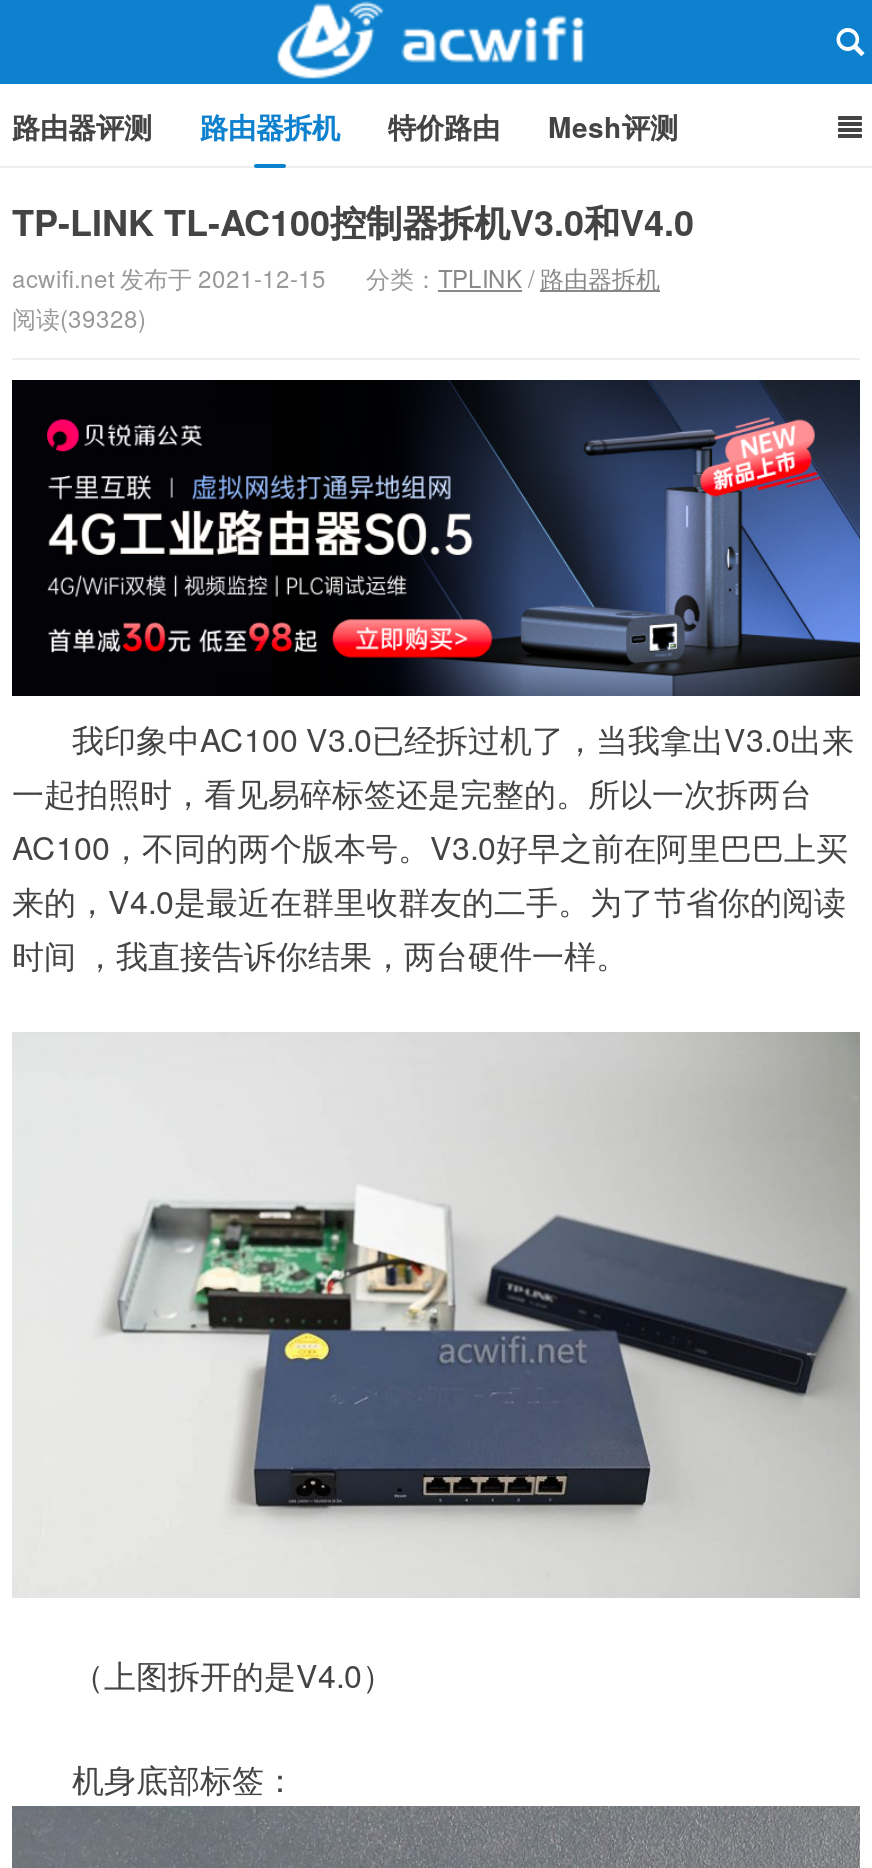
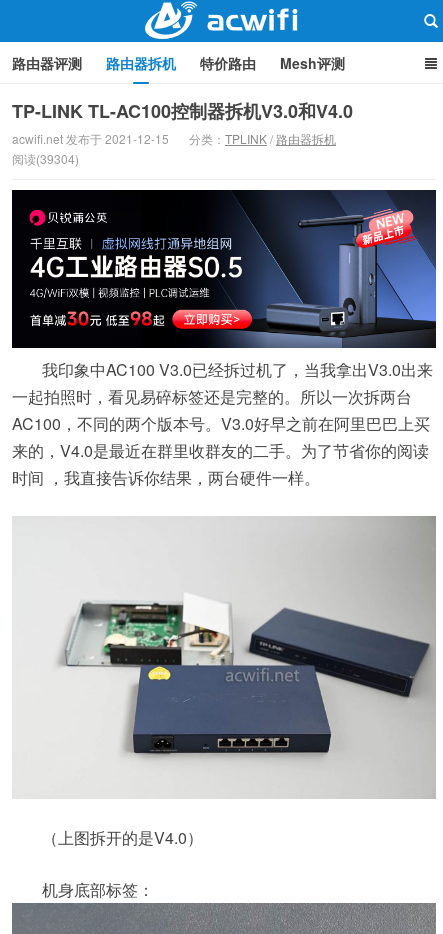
- 阅读(39328)
+ 阅读(39304)
